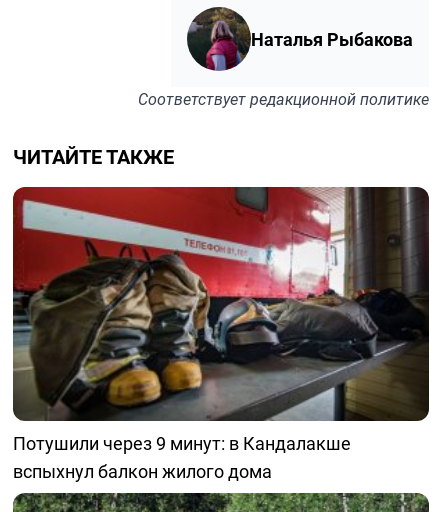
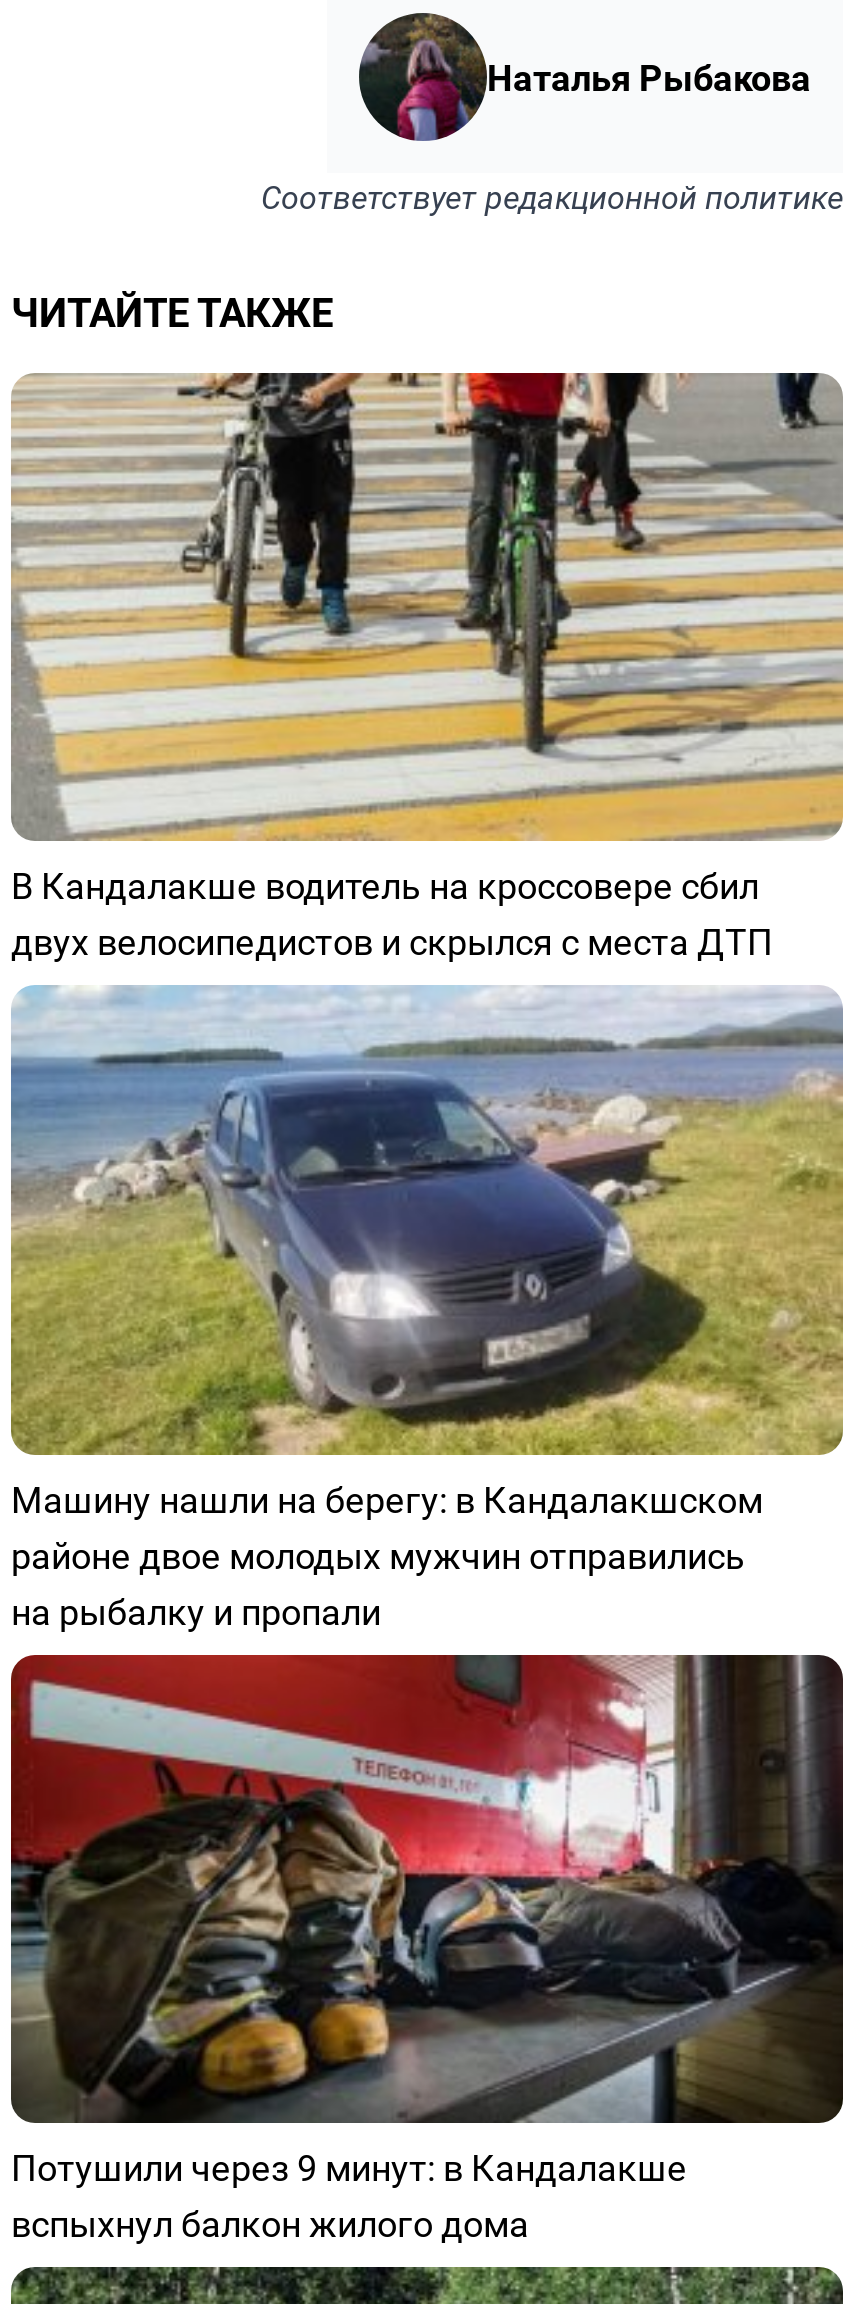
+ [image]
+ Машину нашли на берегу: в Кандалакшском
+ районе двое молодых мужчин отправились
+ на рыбалку и пропали

+ [image]
+ В Кандалакше водитель на кроссовере сбил
+ двух велосипедистов и скрылся с места ДТП
